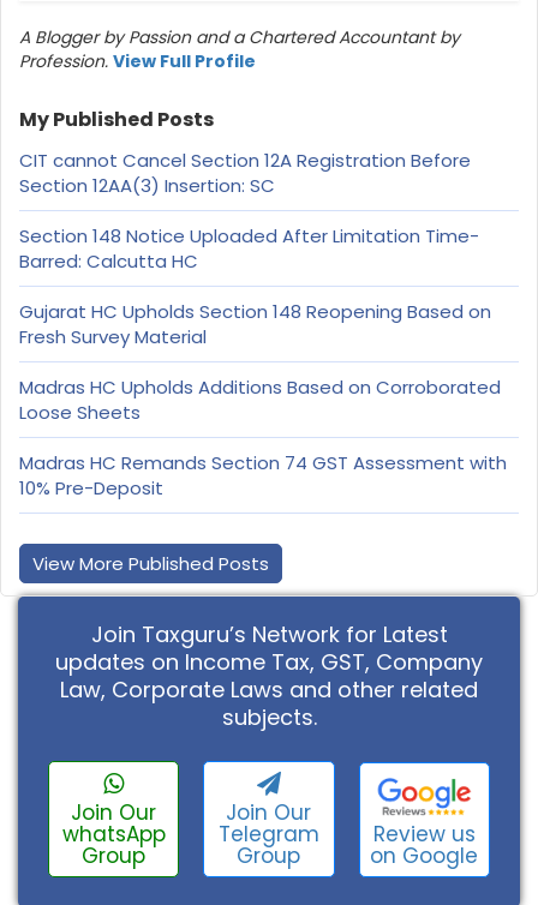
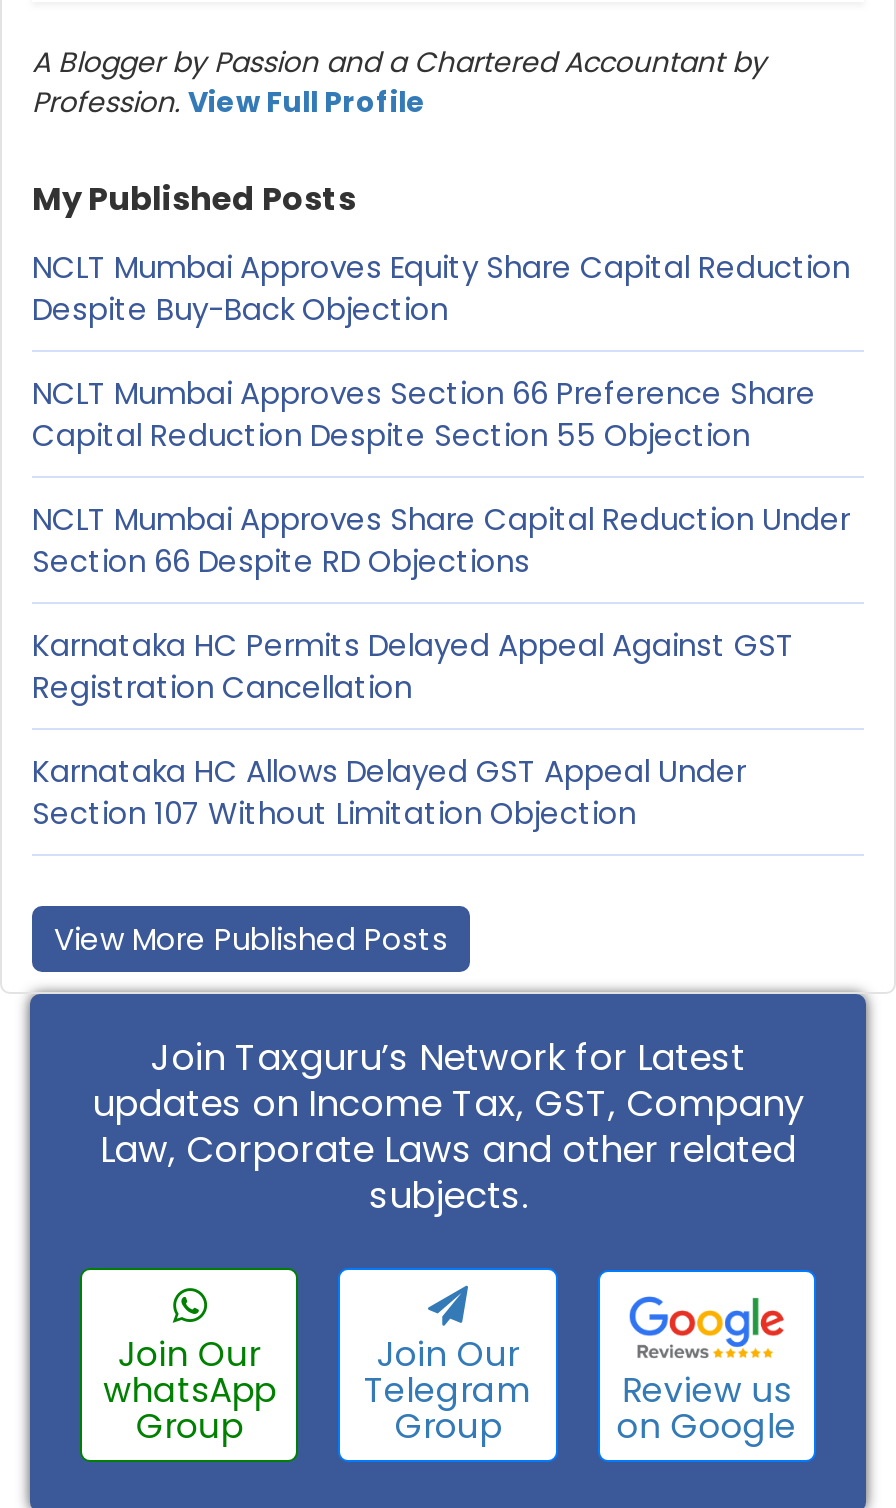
- CIT cannot Cancel Section 12A Registration Before
- Section 12AA(3) Insertion: SC
+ NCLT Mumbai Approves Equity Share Capital Reduction
+ Despite Buy-Back Objection

- Section 148 Notice Uploaded After Limitation Time-
- Barred: Calcutta HC
+ NCLT Mumbai Approves Section 66 Preference Share
+ Capital Reduction Despite Section 55 Objection

- Gujarat HC Upholds Section 148 Reopening Based on
- Fresh Survey Material
+ NCLT Mumbai Approves Share Capital Reduction Under
+ Section 66 Despite RD Objections

- Madras HC Upholds Additions Based on Corroborated
- Loose Sheets
+ Karnataka HC Permits Delayed Appeal Against GST
+ Registration Cancellation

- Madras HC Remands Section 74 GST Assessment with
- 10% Pre-Deposit
+ Karnataka HC Allows Delayed GST Appeal Under
+ Section 107 Without Limitation Objection
